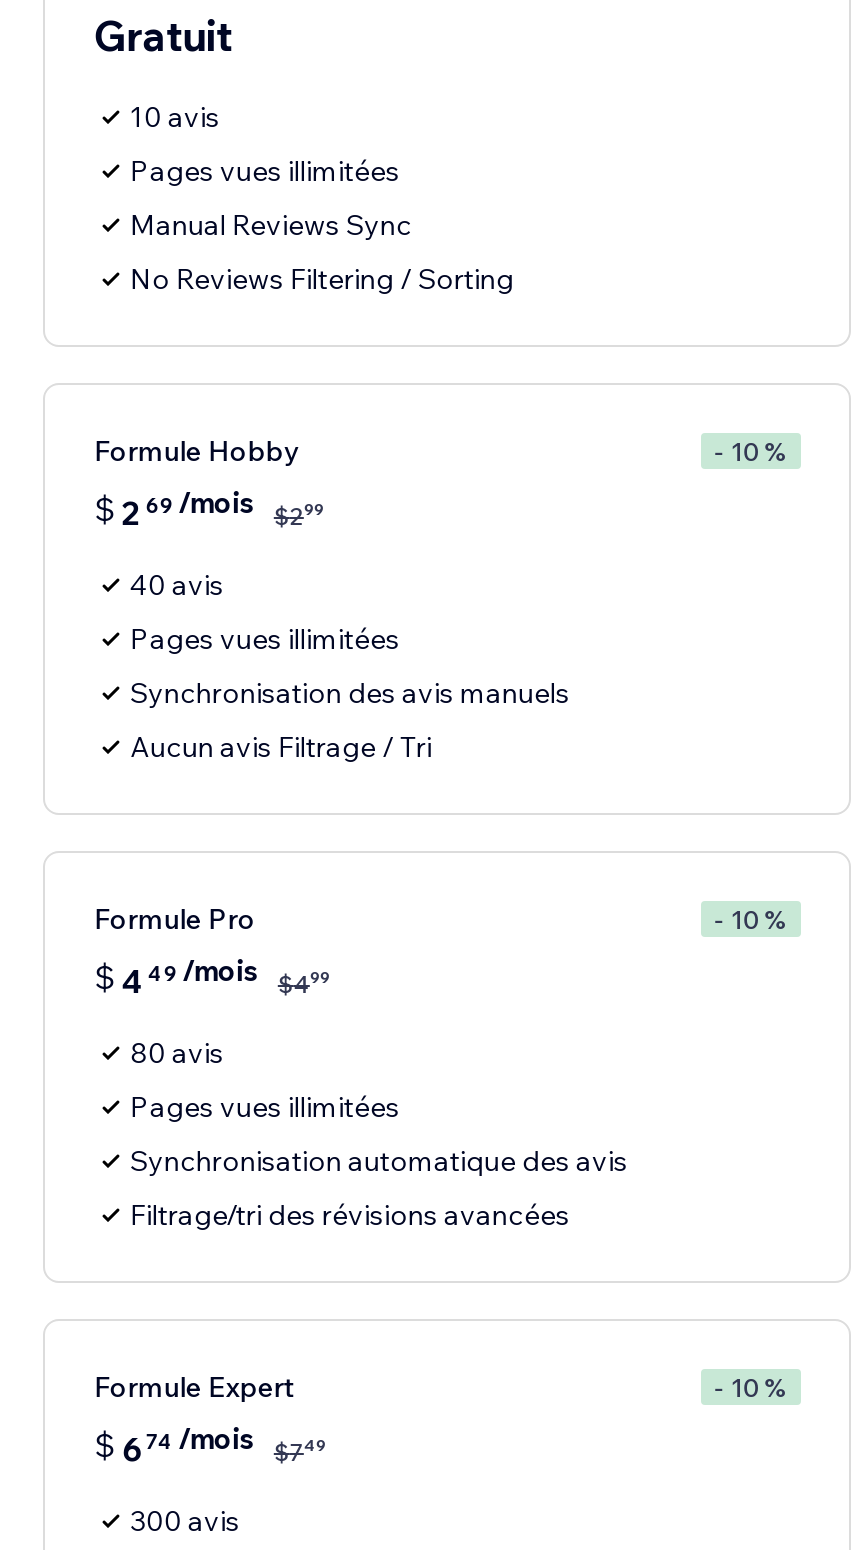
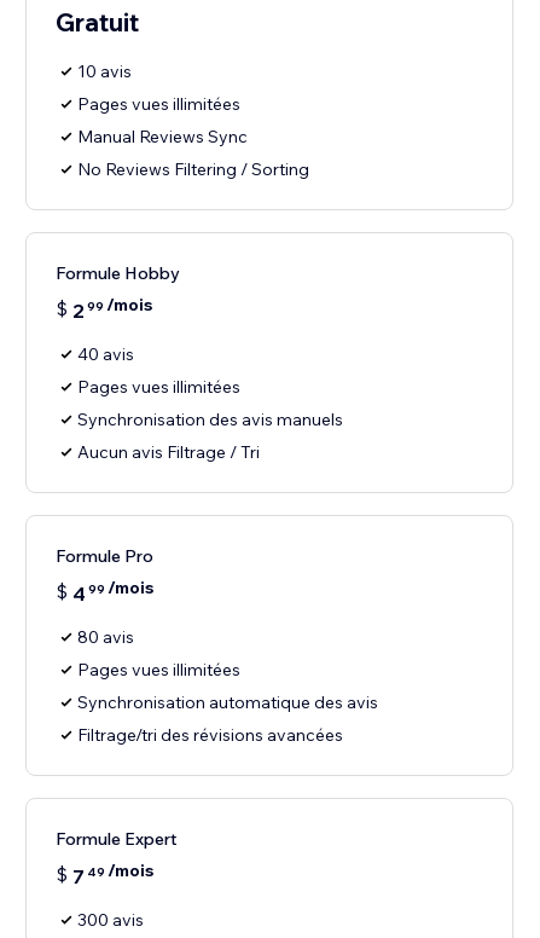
- - 10 %
- $ 2 69 /mois
- $299
+ $ 2 99 /mois

- - 10 %
- $ 4 49 /mois
- $499
+ $ 4 99 /mois

- - 10 %
- $ 6 74 /mois
- $749
+ $ 7 49 /mois
